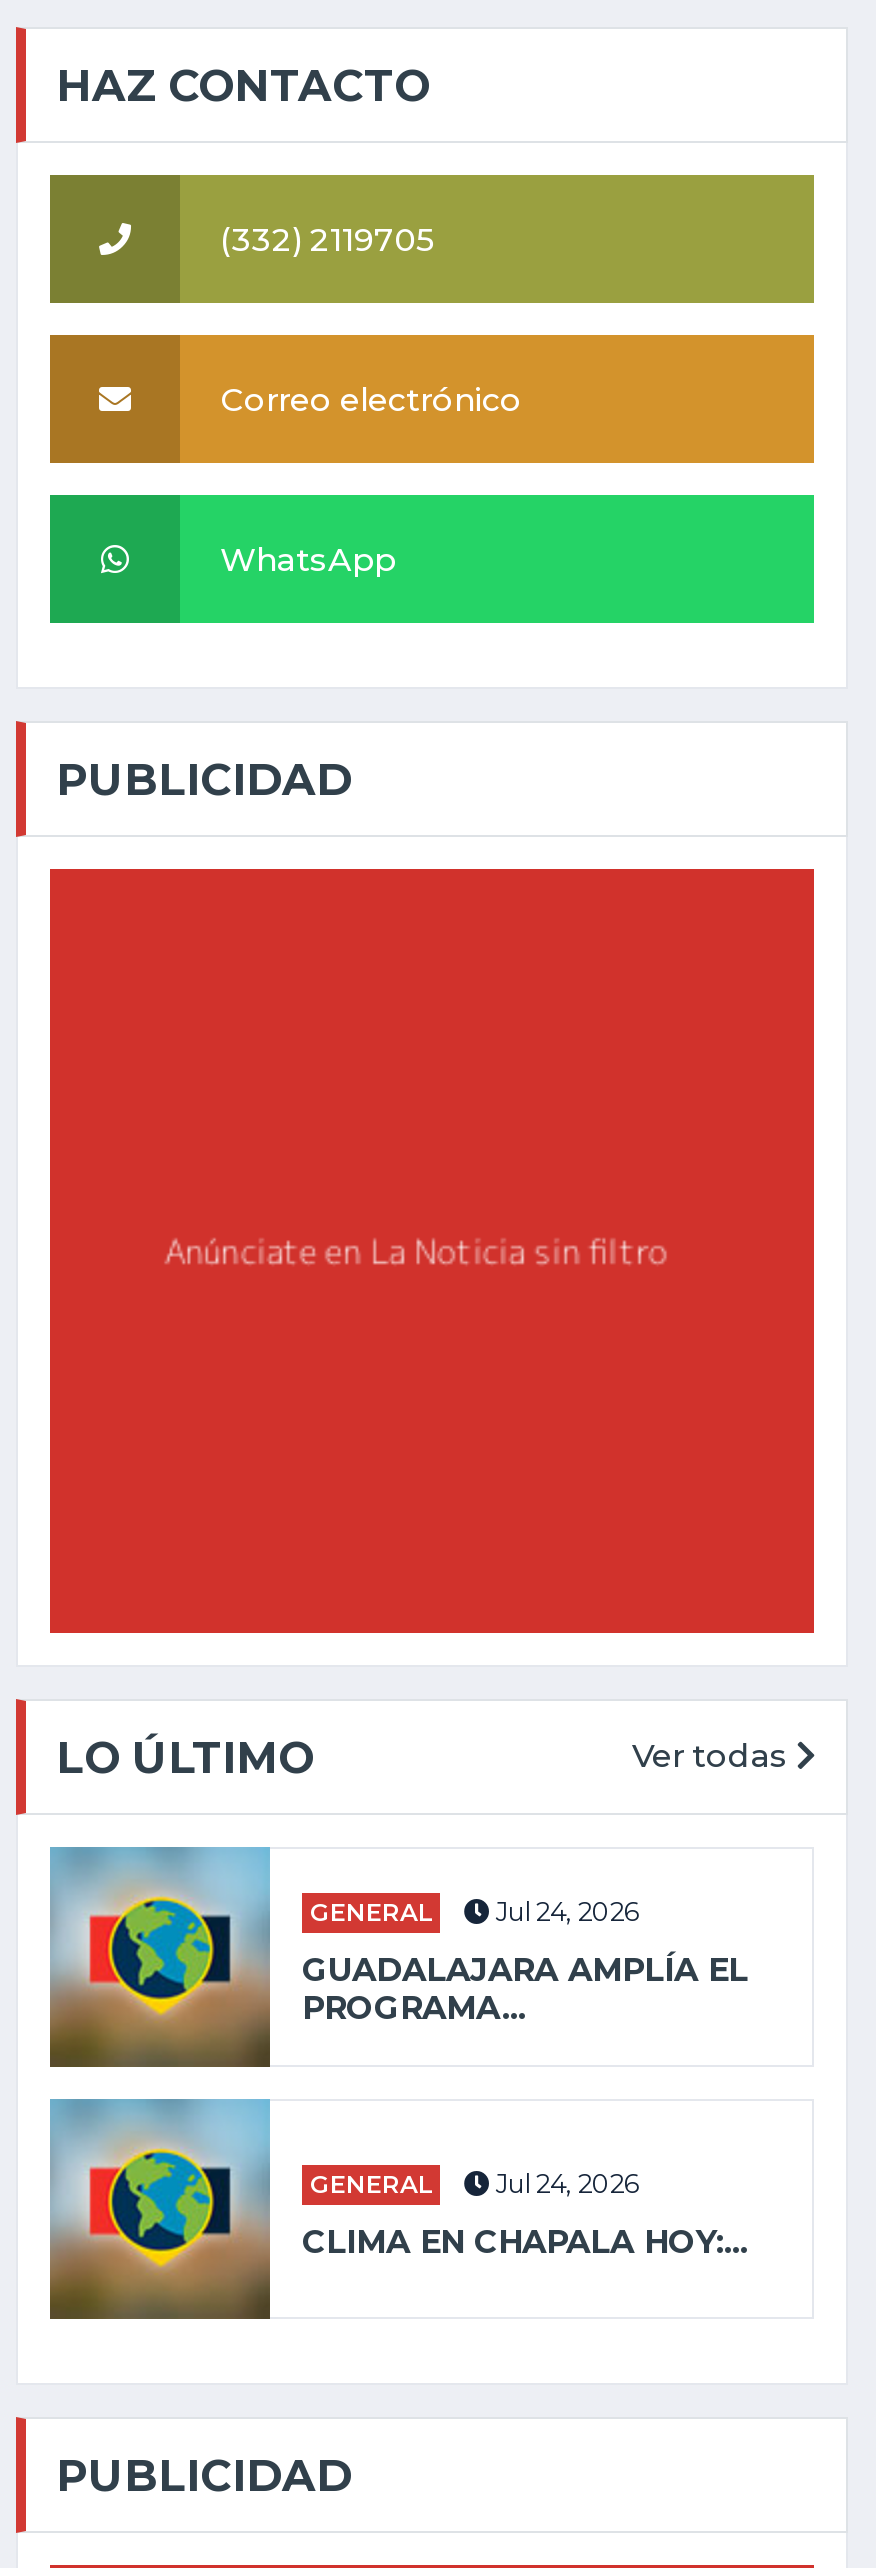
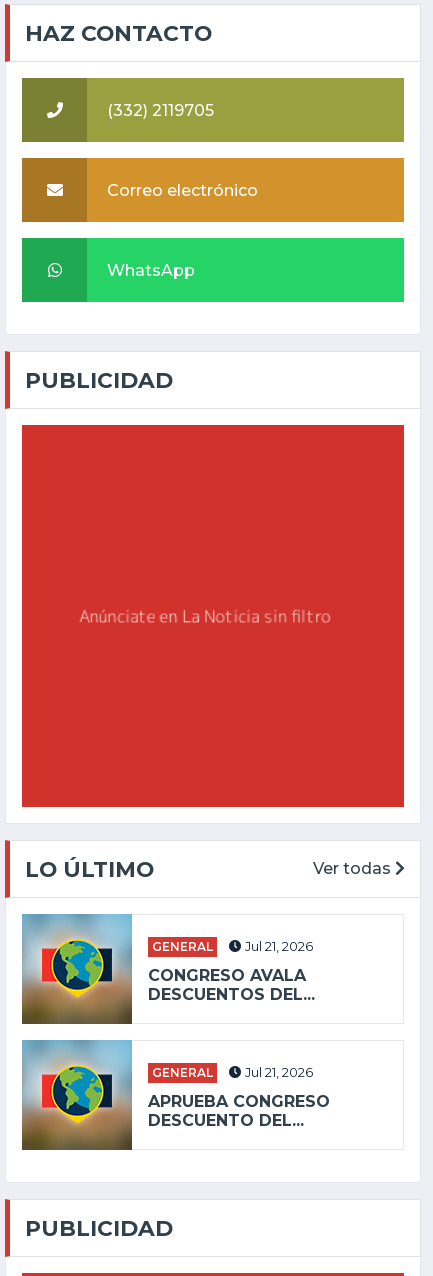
- GENERAL Jul 24, 2026
+ GENERAL Jul 21, 2026

- GUADALAJARA AMPLÍA EL
- PROGRAMA...
+ CONGRESO AVALA
+ DESCUENTOS DEL...

- GENERAL Jul 24, 2026
+ GENERAL Jul 21, 2026

- CLIMA EN CHAPALA HOY:...
+ APRUEBA CONGRESO
+ DESCUENTO DEL...
